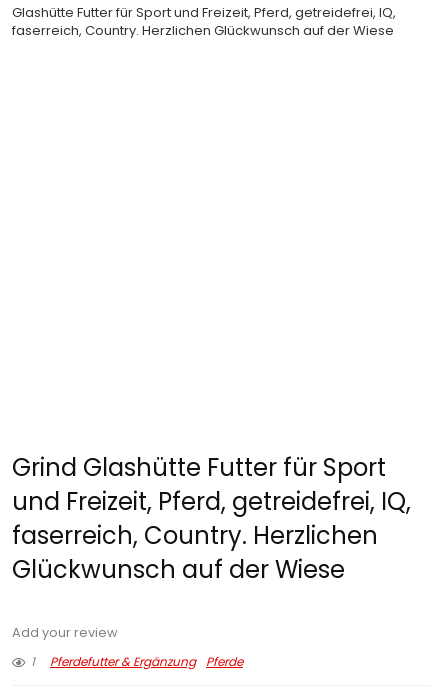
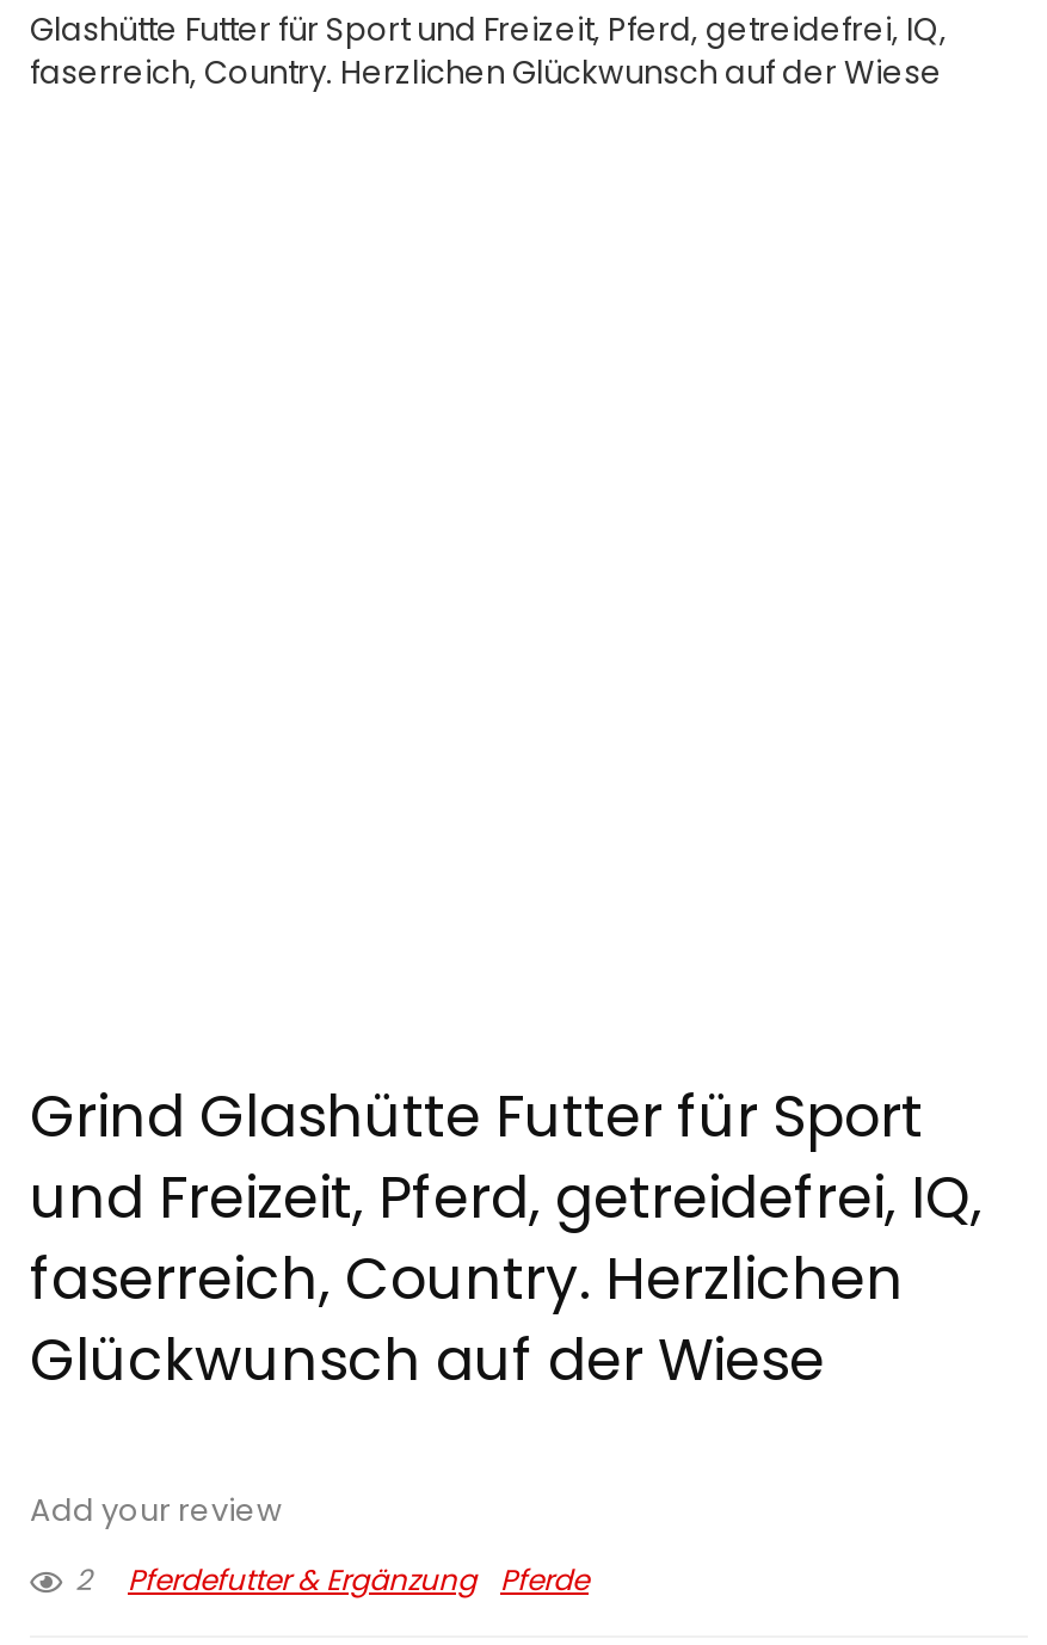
- 1 Pferdefutter & Ergänzung Pferde
+ 2 Pferdefutter & Ergänzung Pferde
